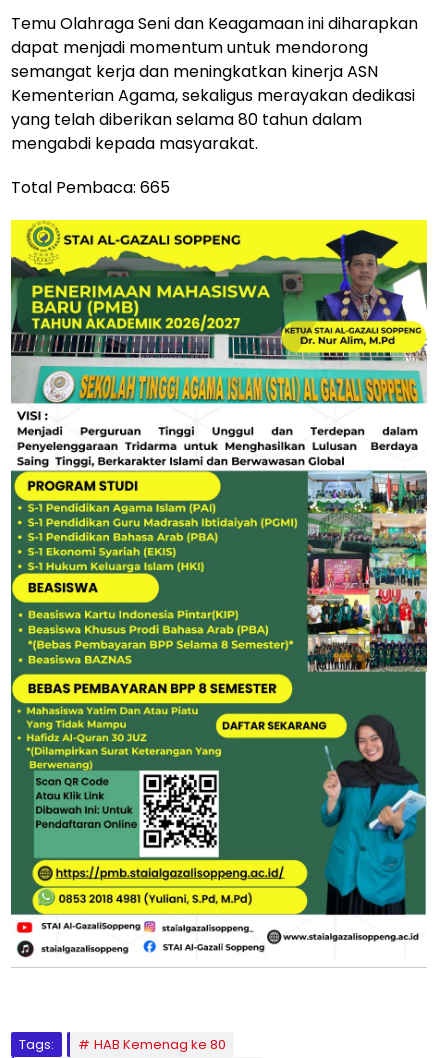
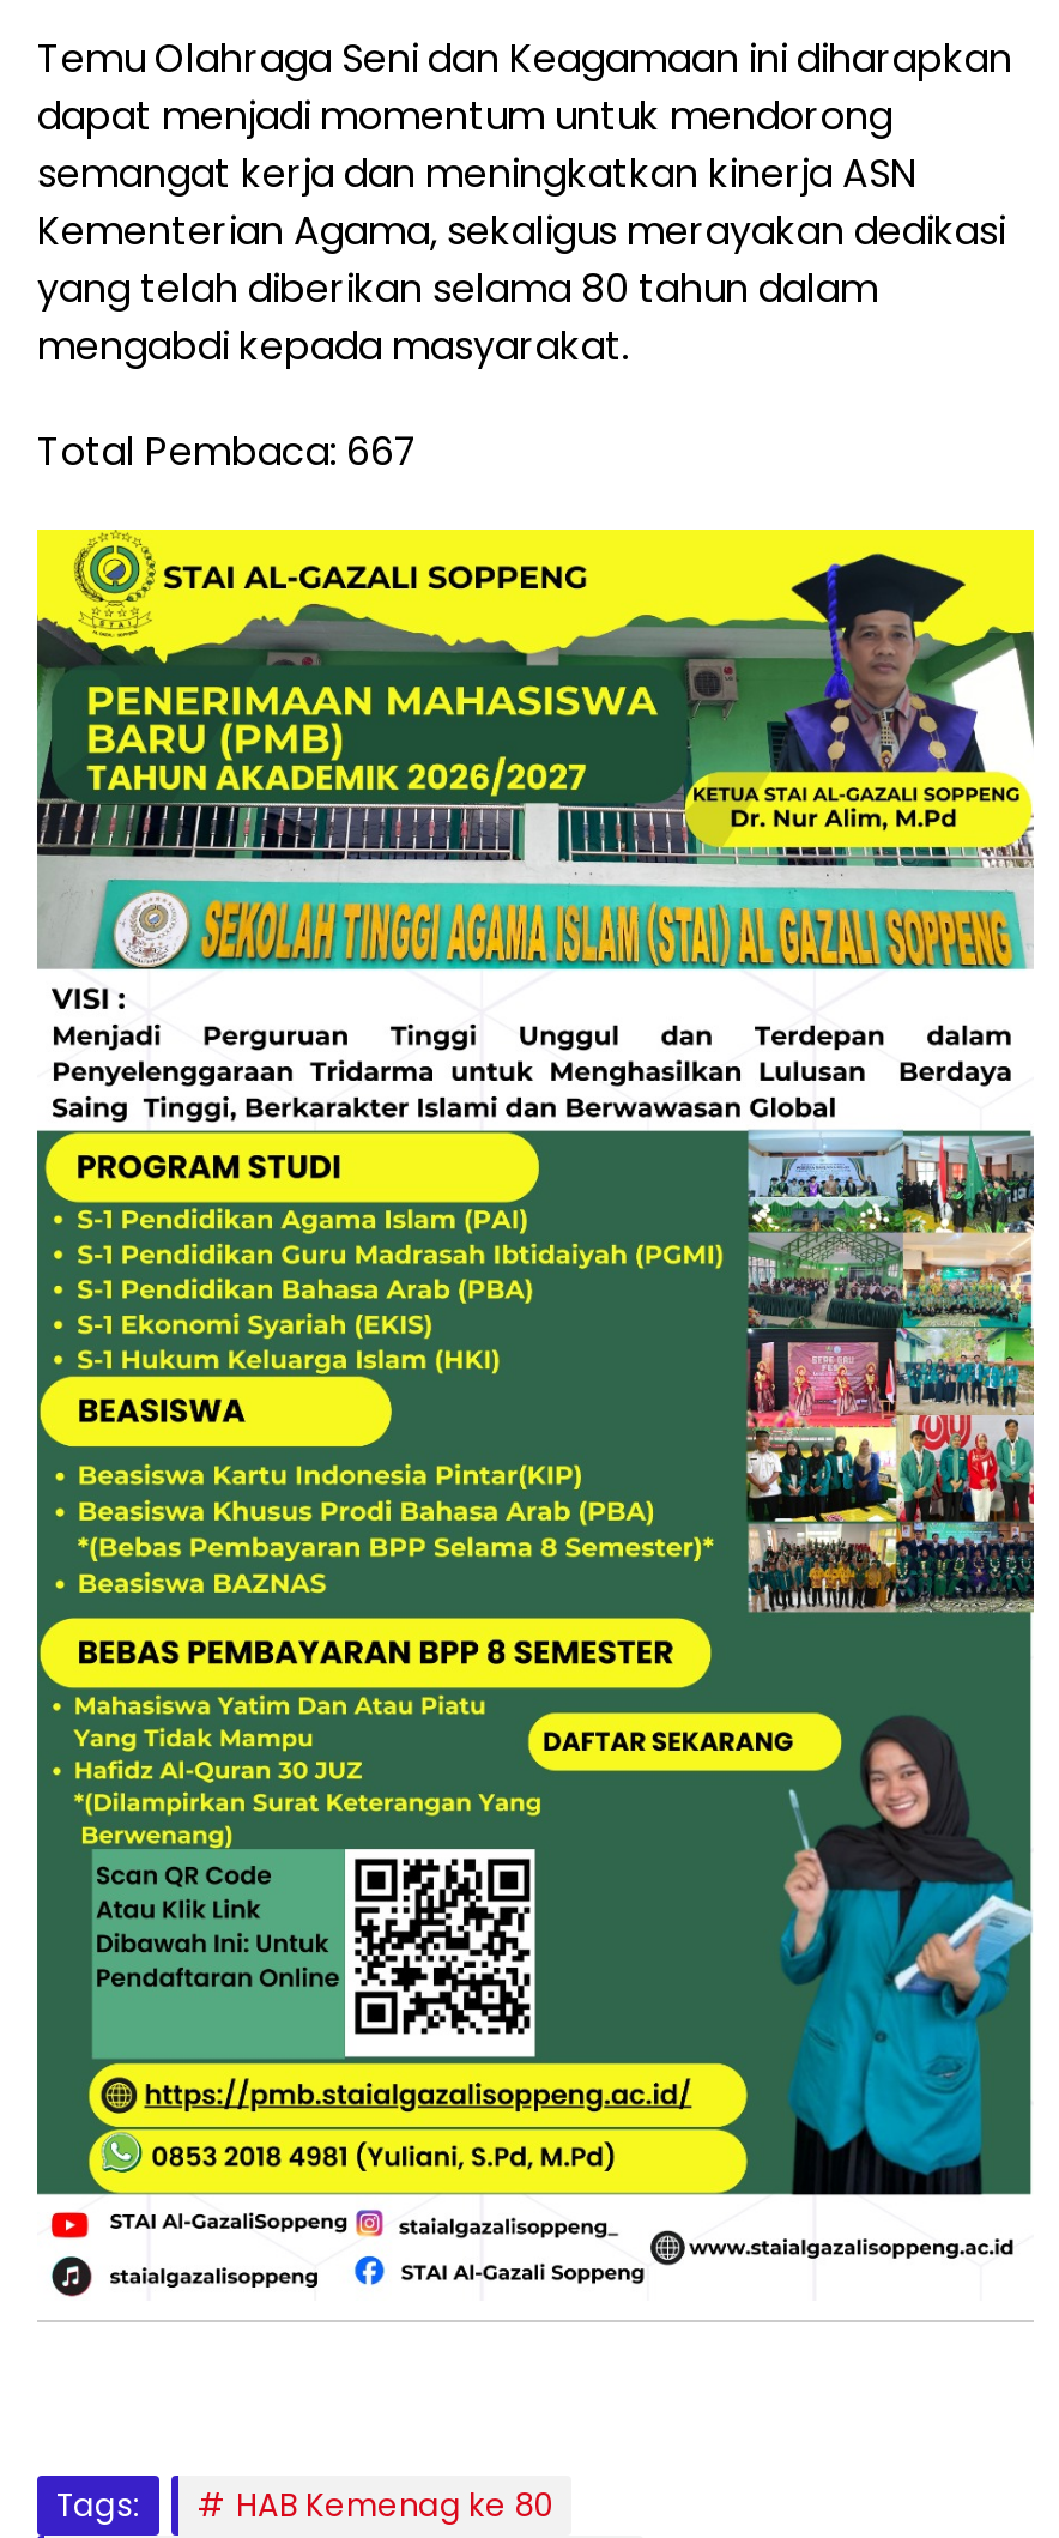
- Total Pembaca: 665
+ Total Pembaca: 667
